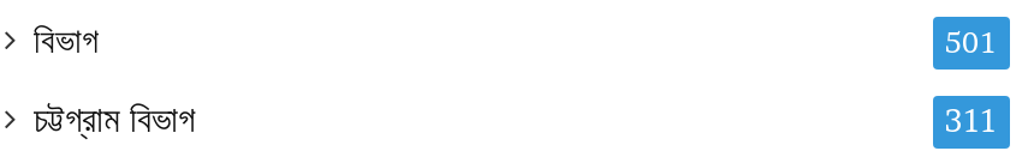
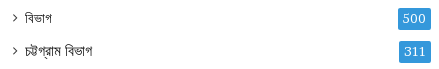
- 501
+ 500
